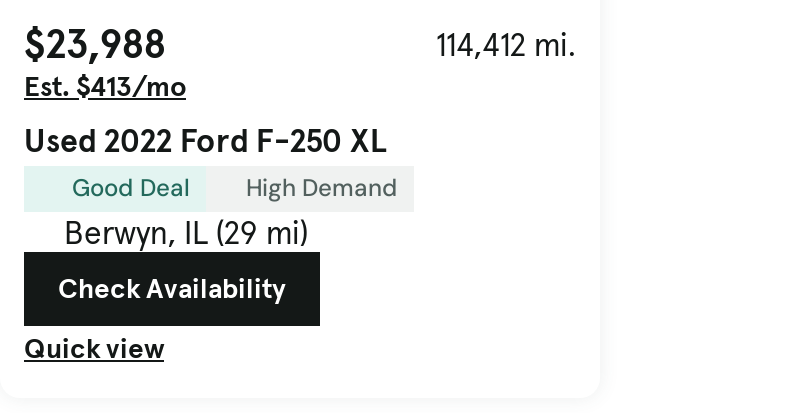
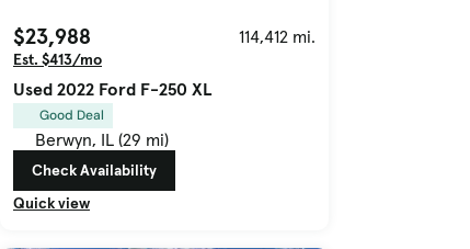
- High Demand
